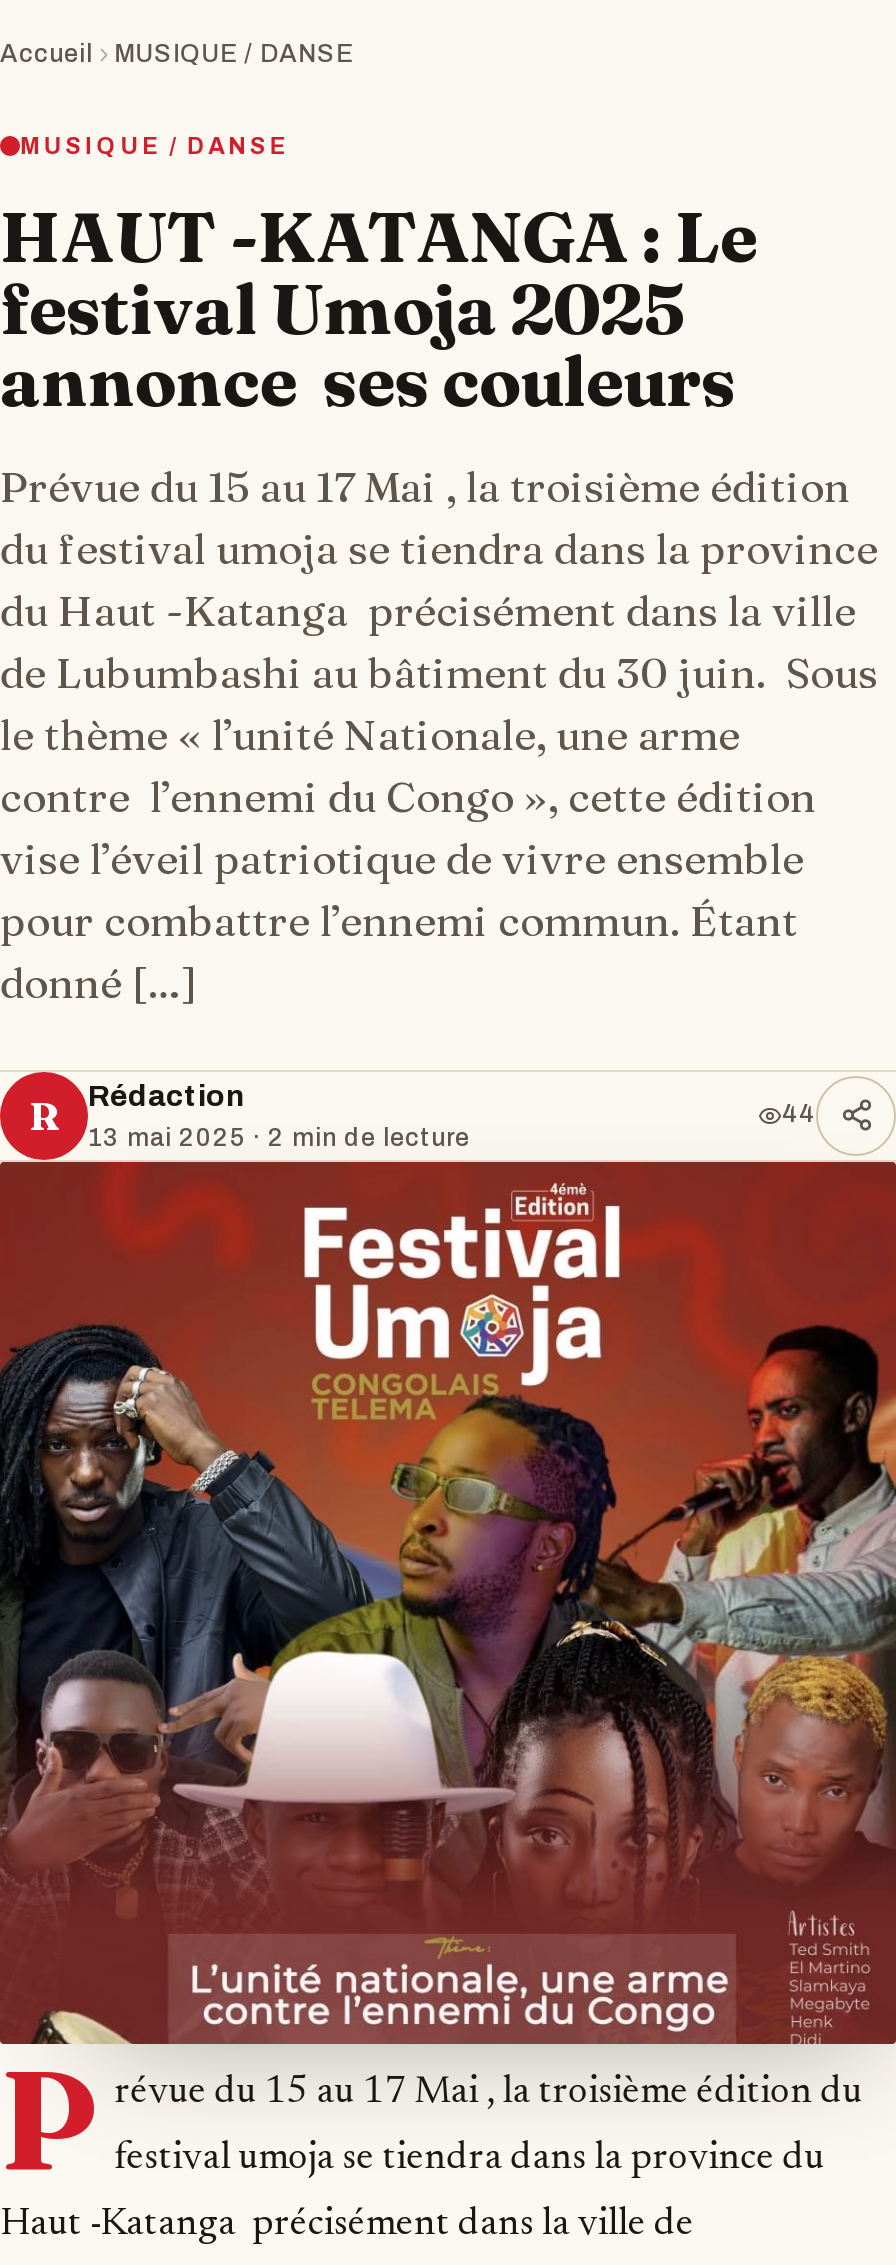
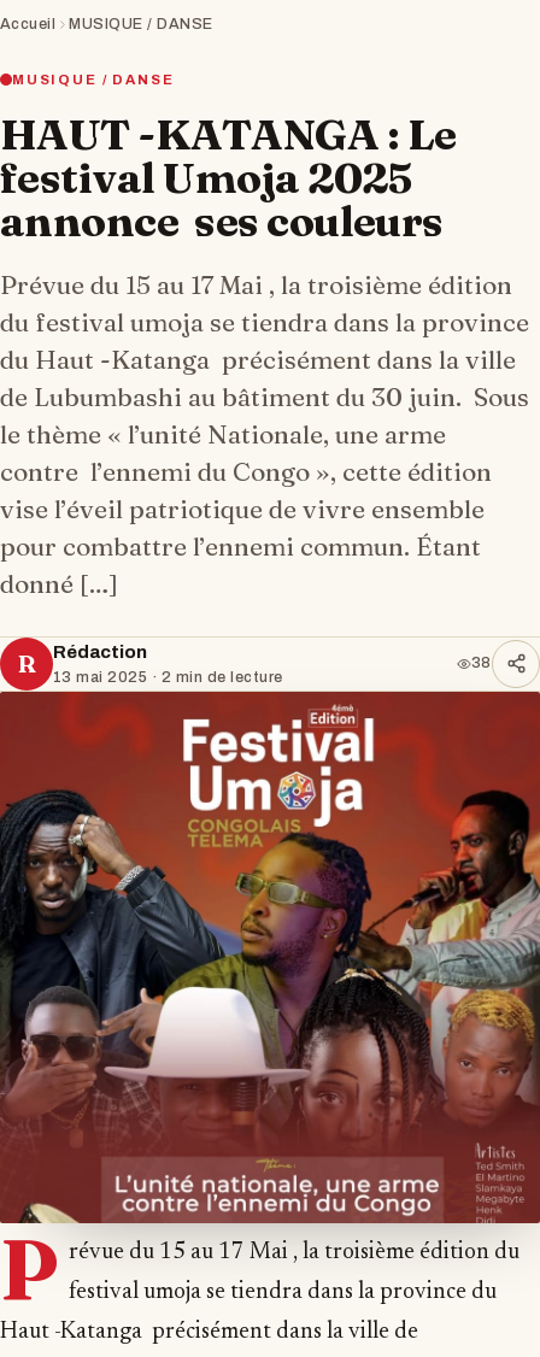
- 44
+ 38
